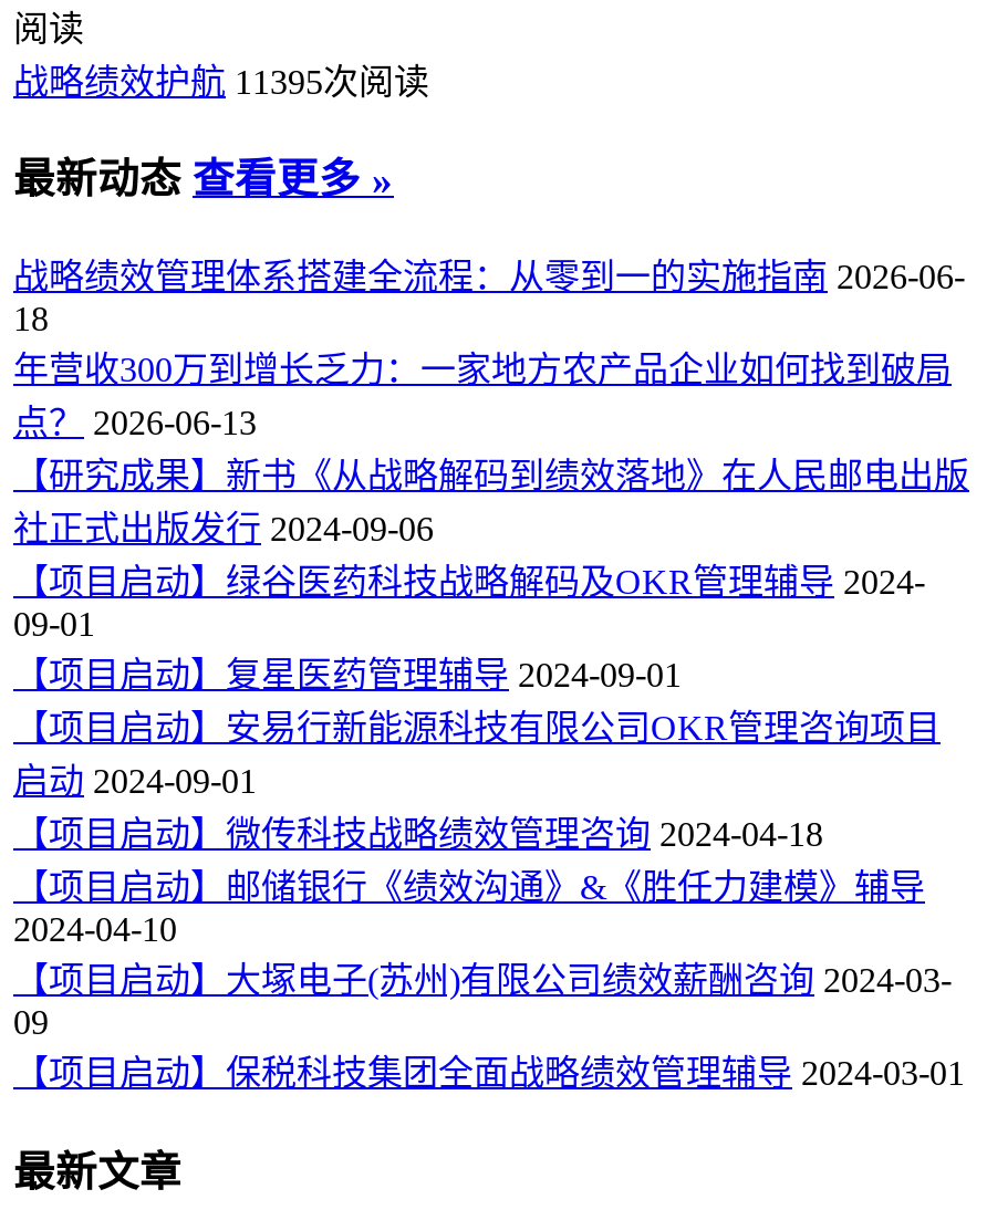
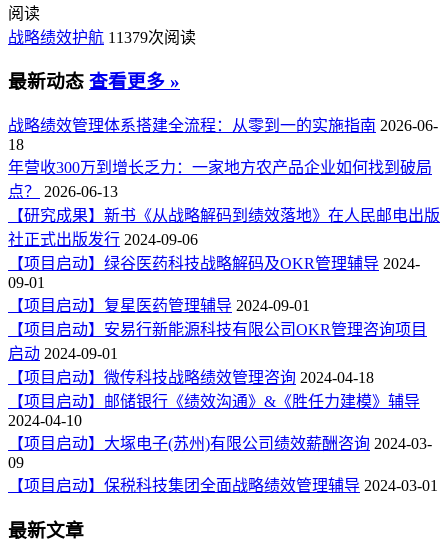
- 战略绩效护航 11395次阅读
+ 战略绩效护航 11379次阅读
